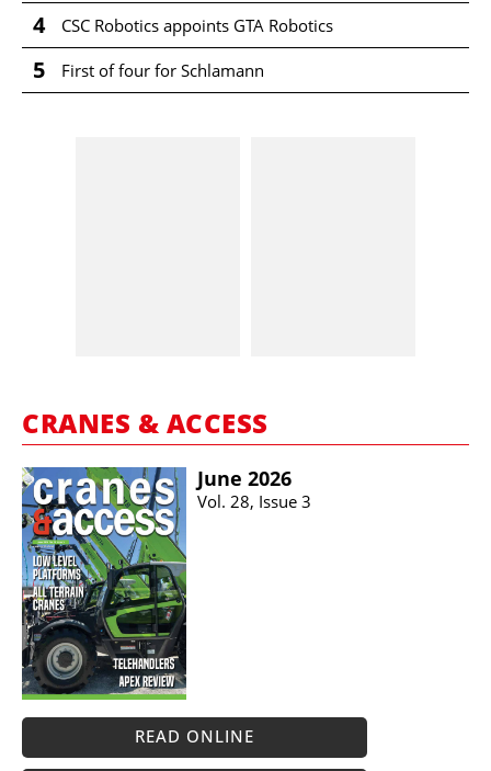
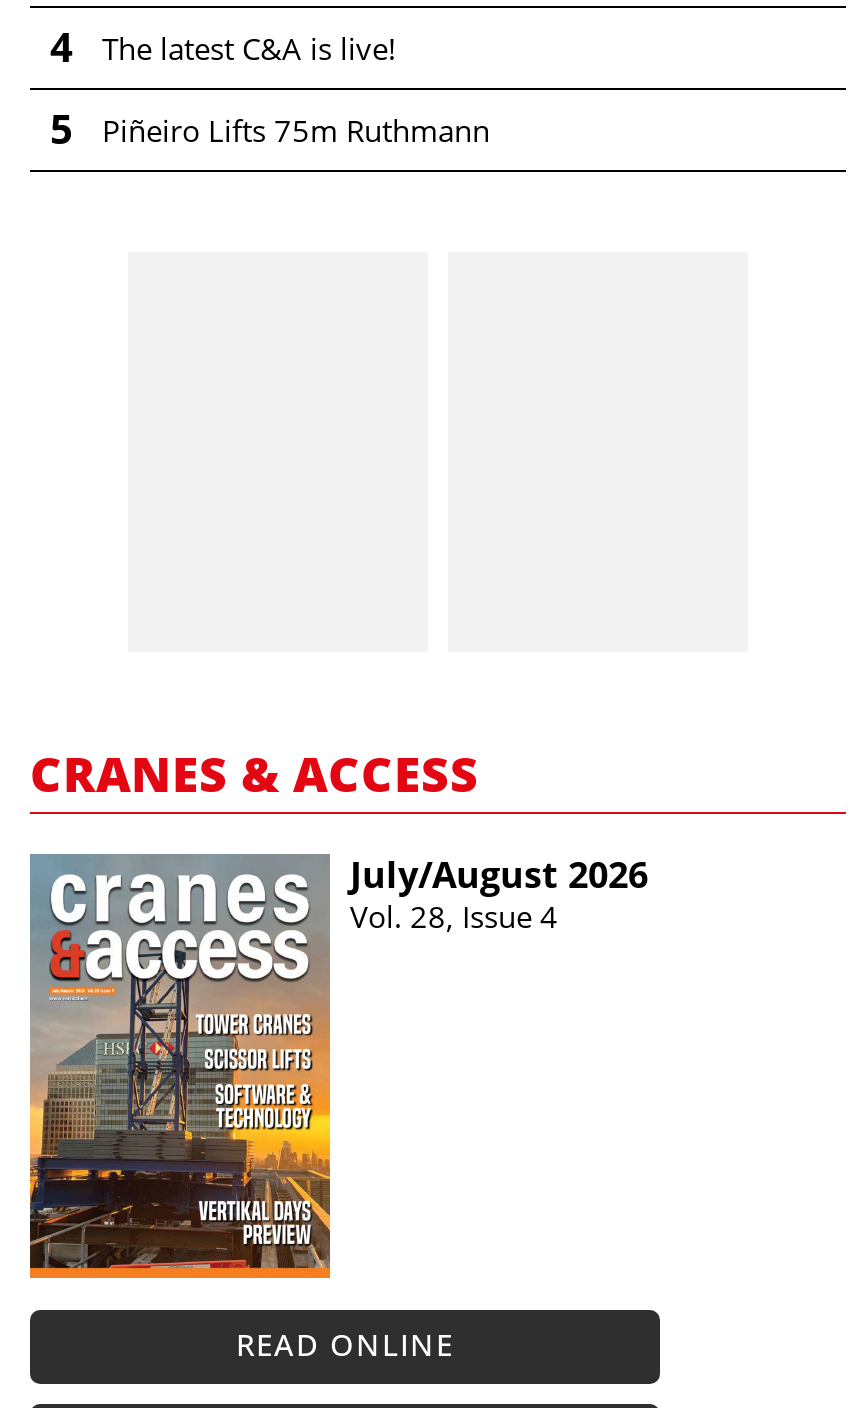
- CSC Robotics appoints GTA Robotics
+ The latest C&A is live!

- First of four for Schlamann
+ Piñeiro Lifts 75m Ruthmann

- [image]
- June 2026
- Vol. 28, Issue 3
+ [image]
+ July/August 2026
+ Vol. 28, Issue 4
